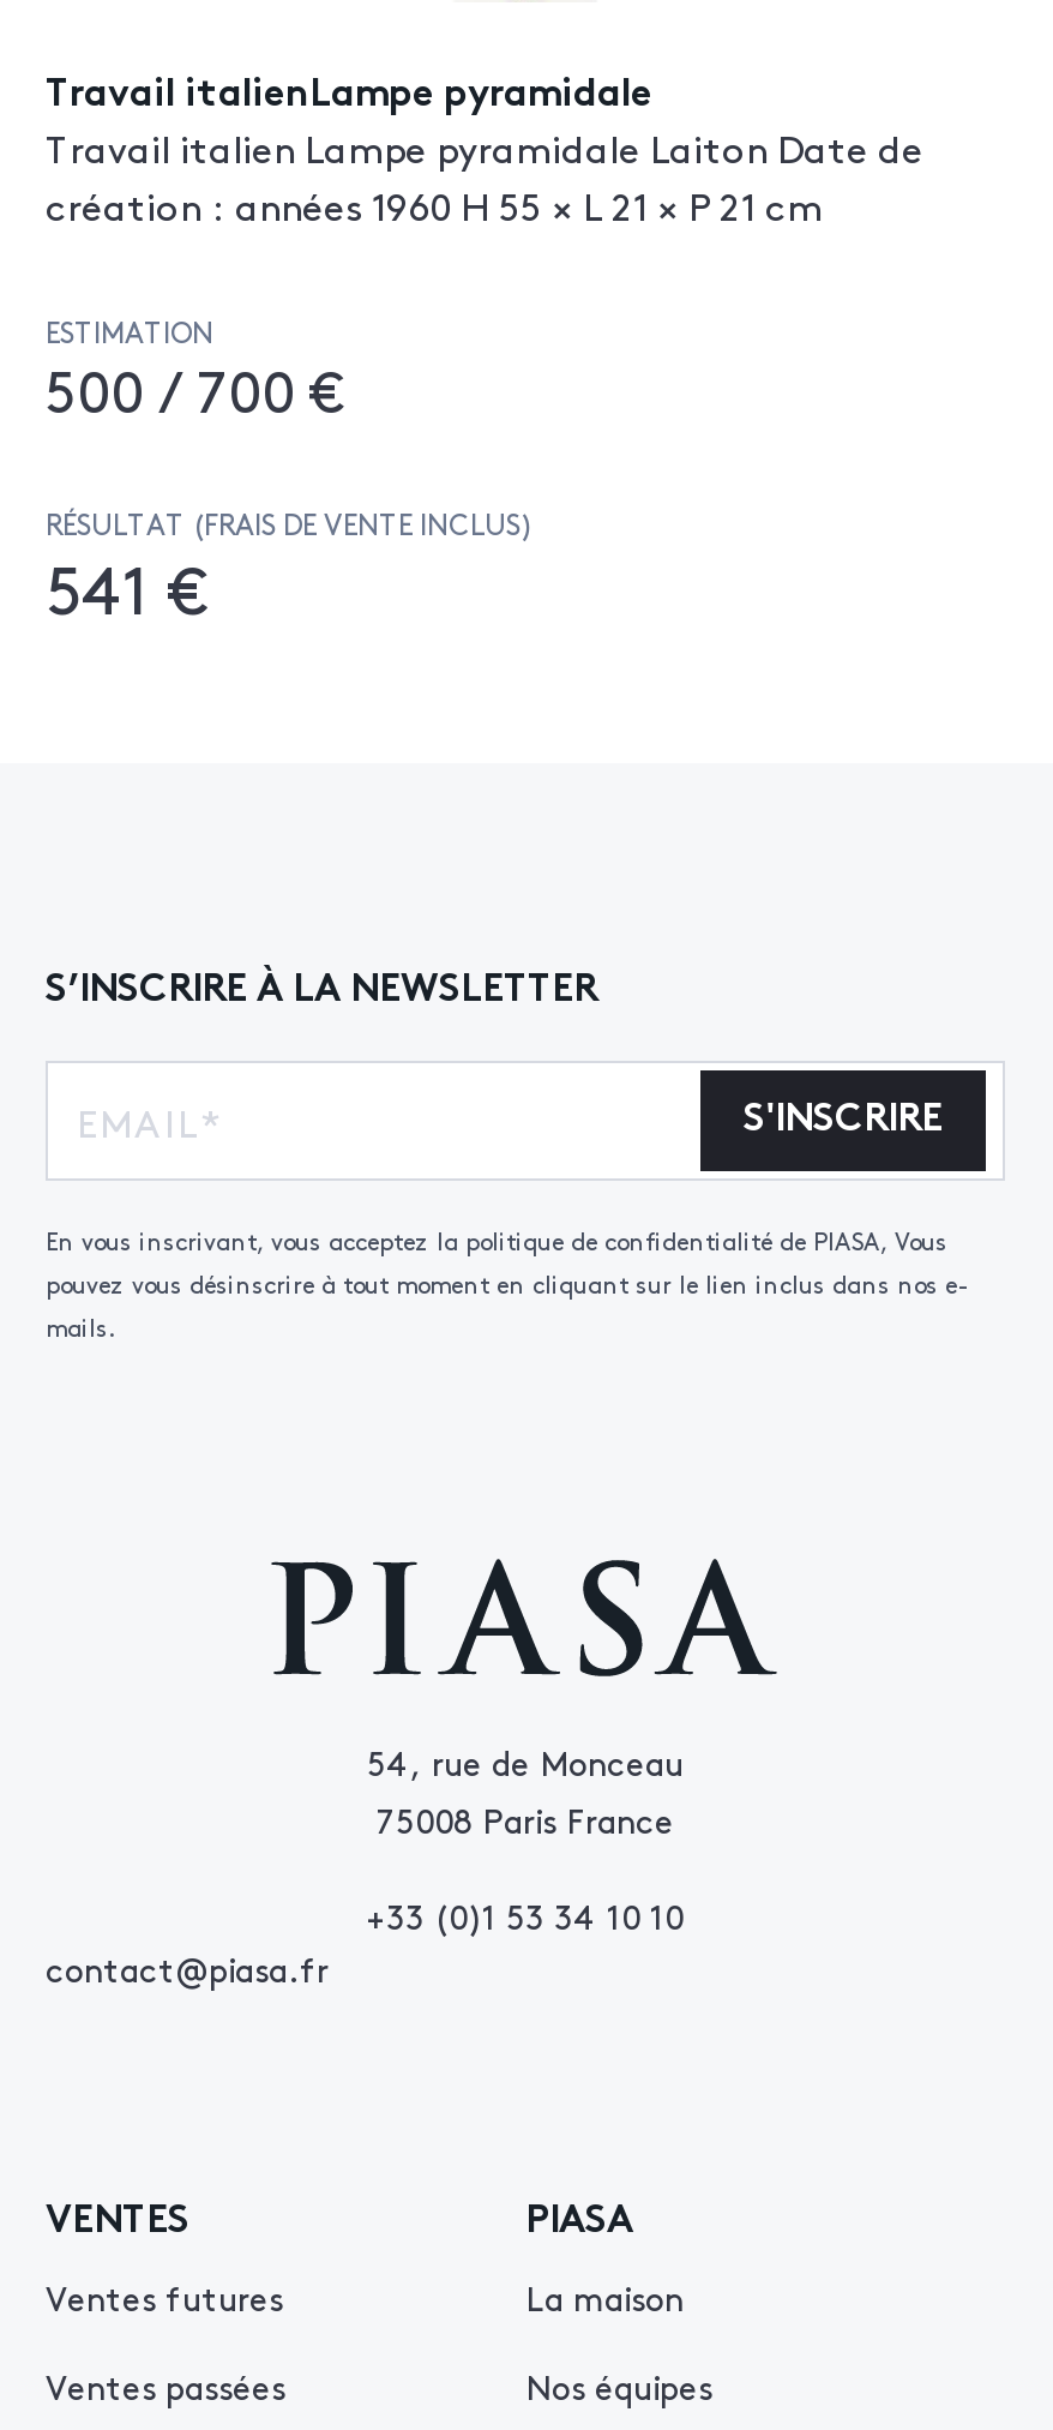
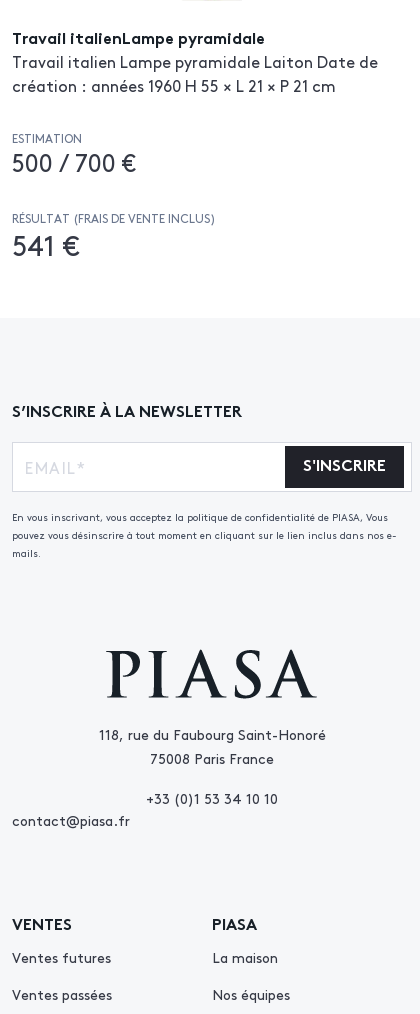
- 54, rue de Monceau
+ 118, rue du Faubourg Saint-Honoré
